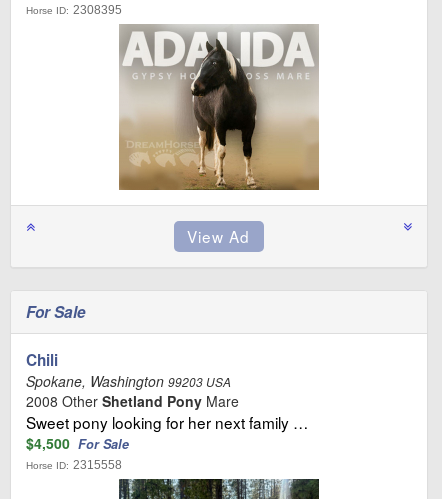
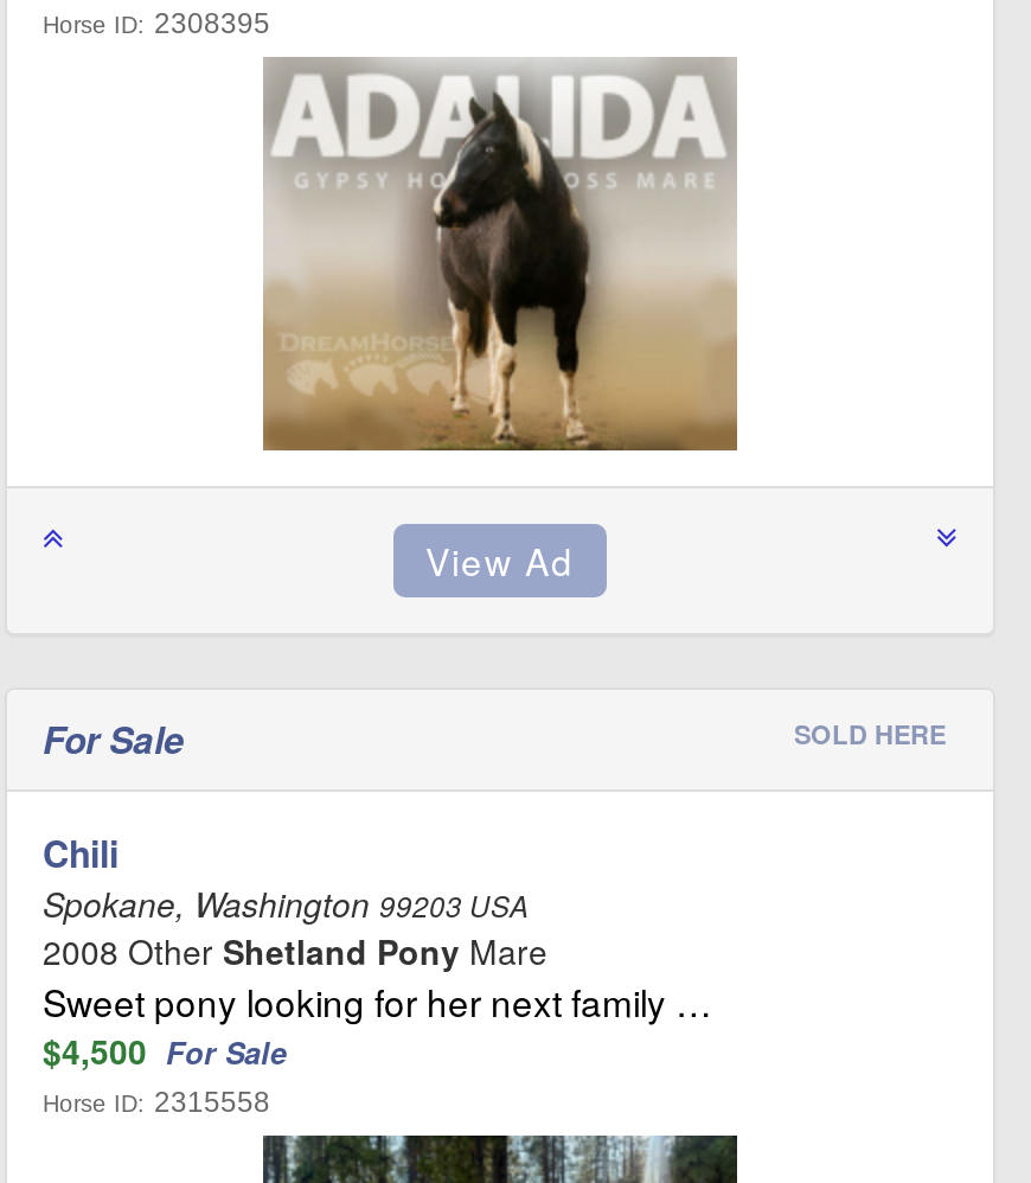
+ SOLD HERE
